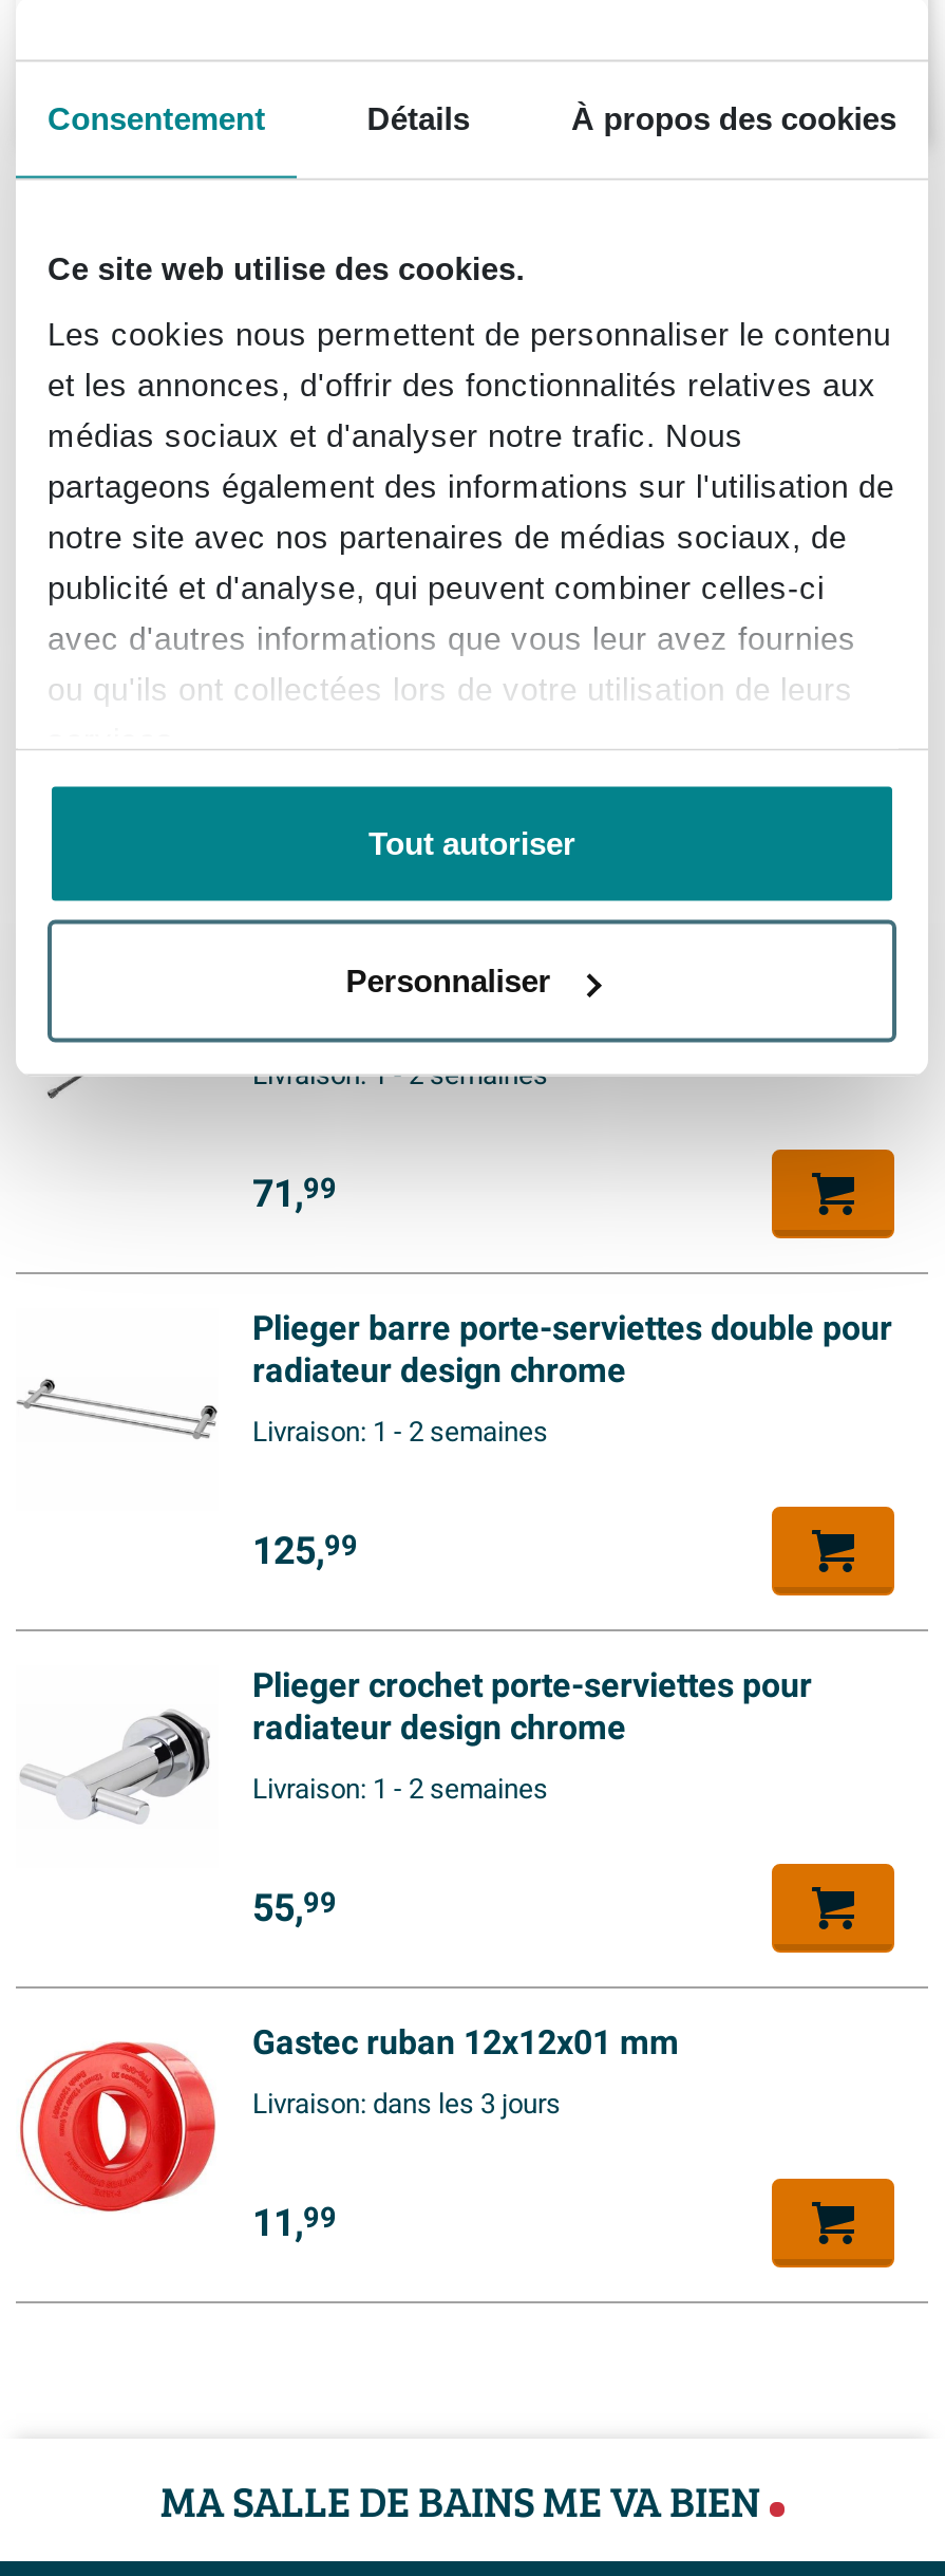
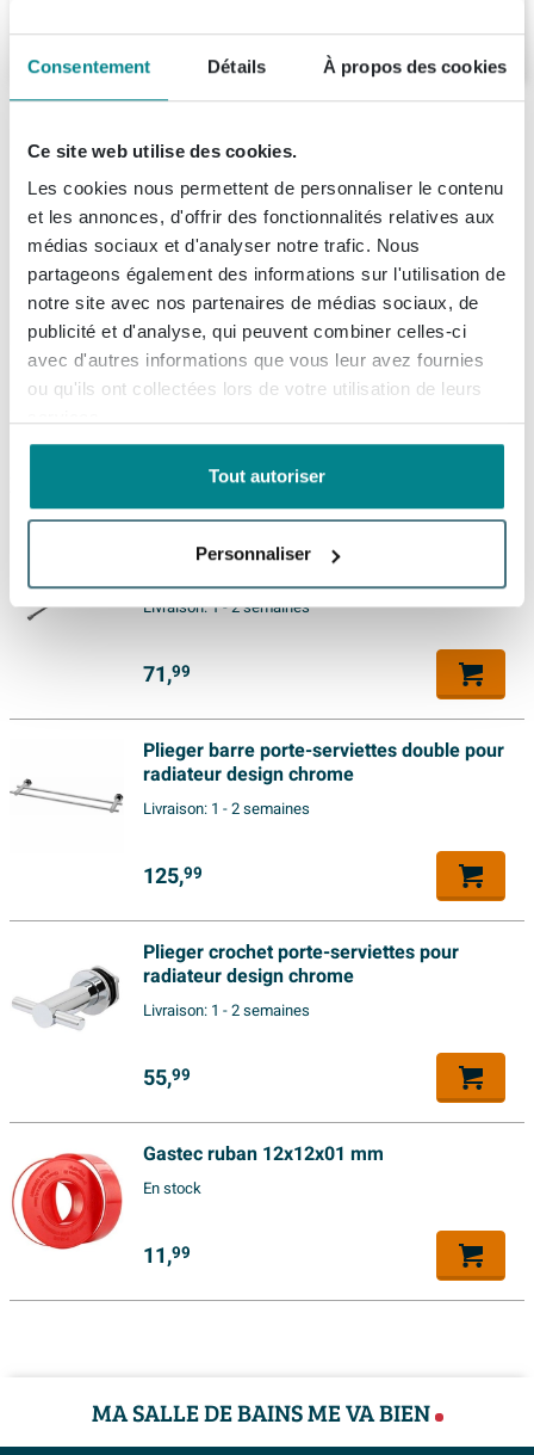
- Livraison: dans les 3 jours
+ En stock
